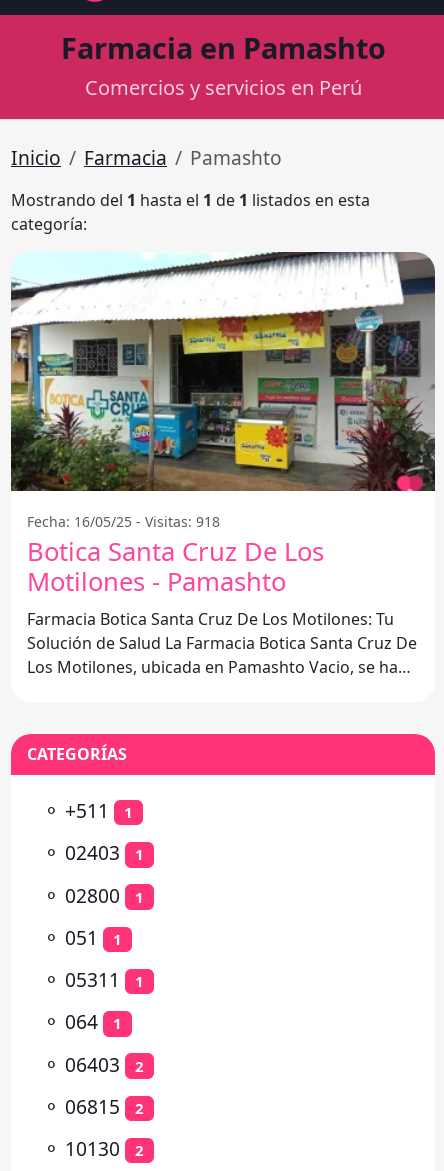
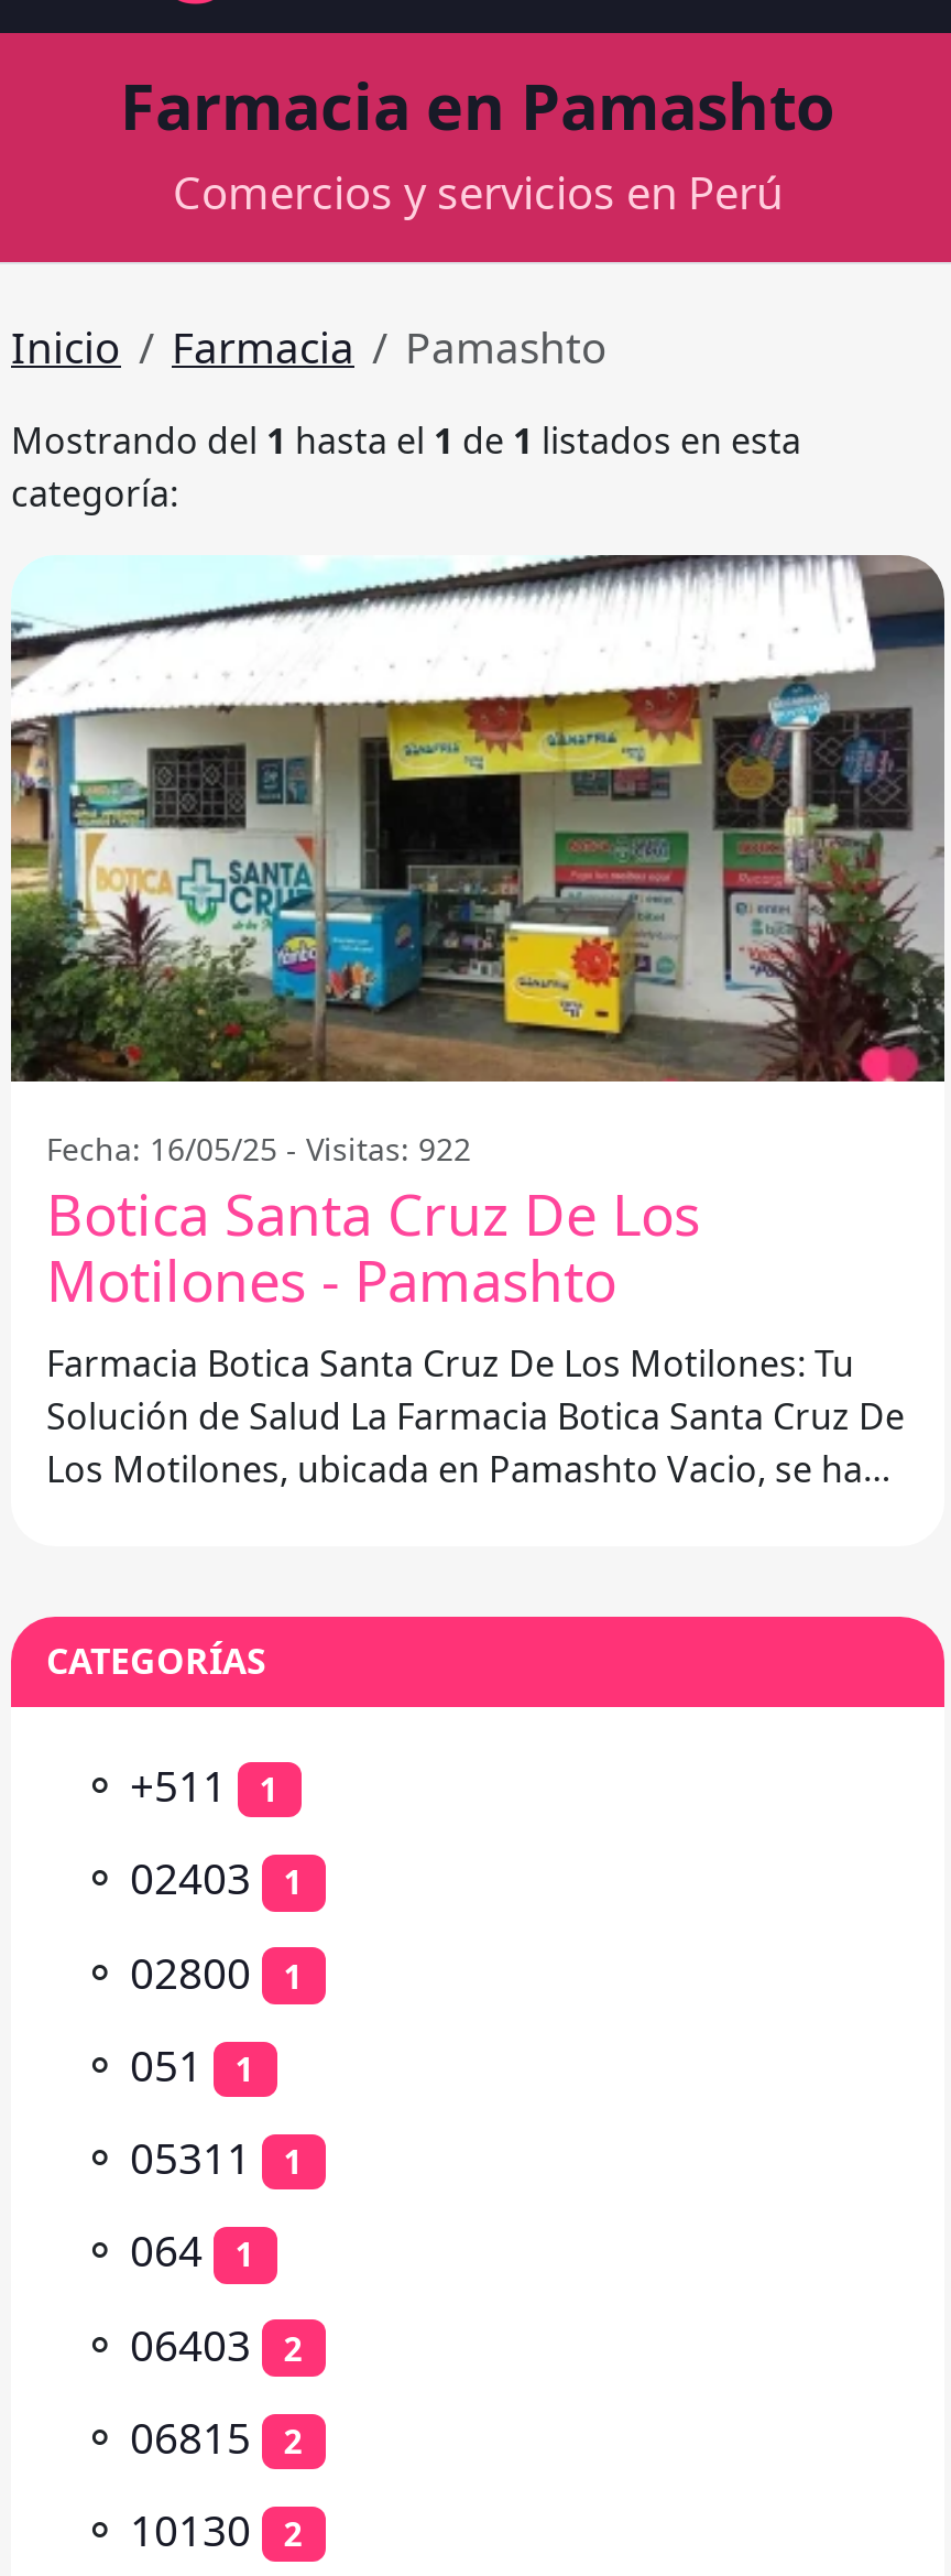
- Fecha: 16/05/25 - Visitas: 918
+ Fecha: 16/05/25 - Visitas: 922
